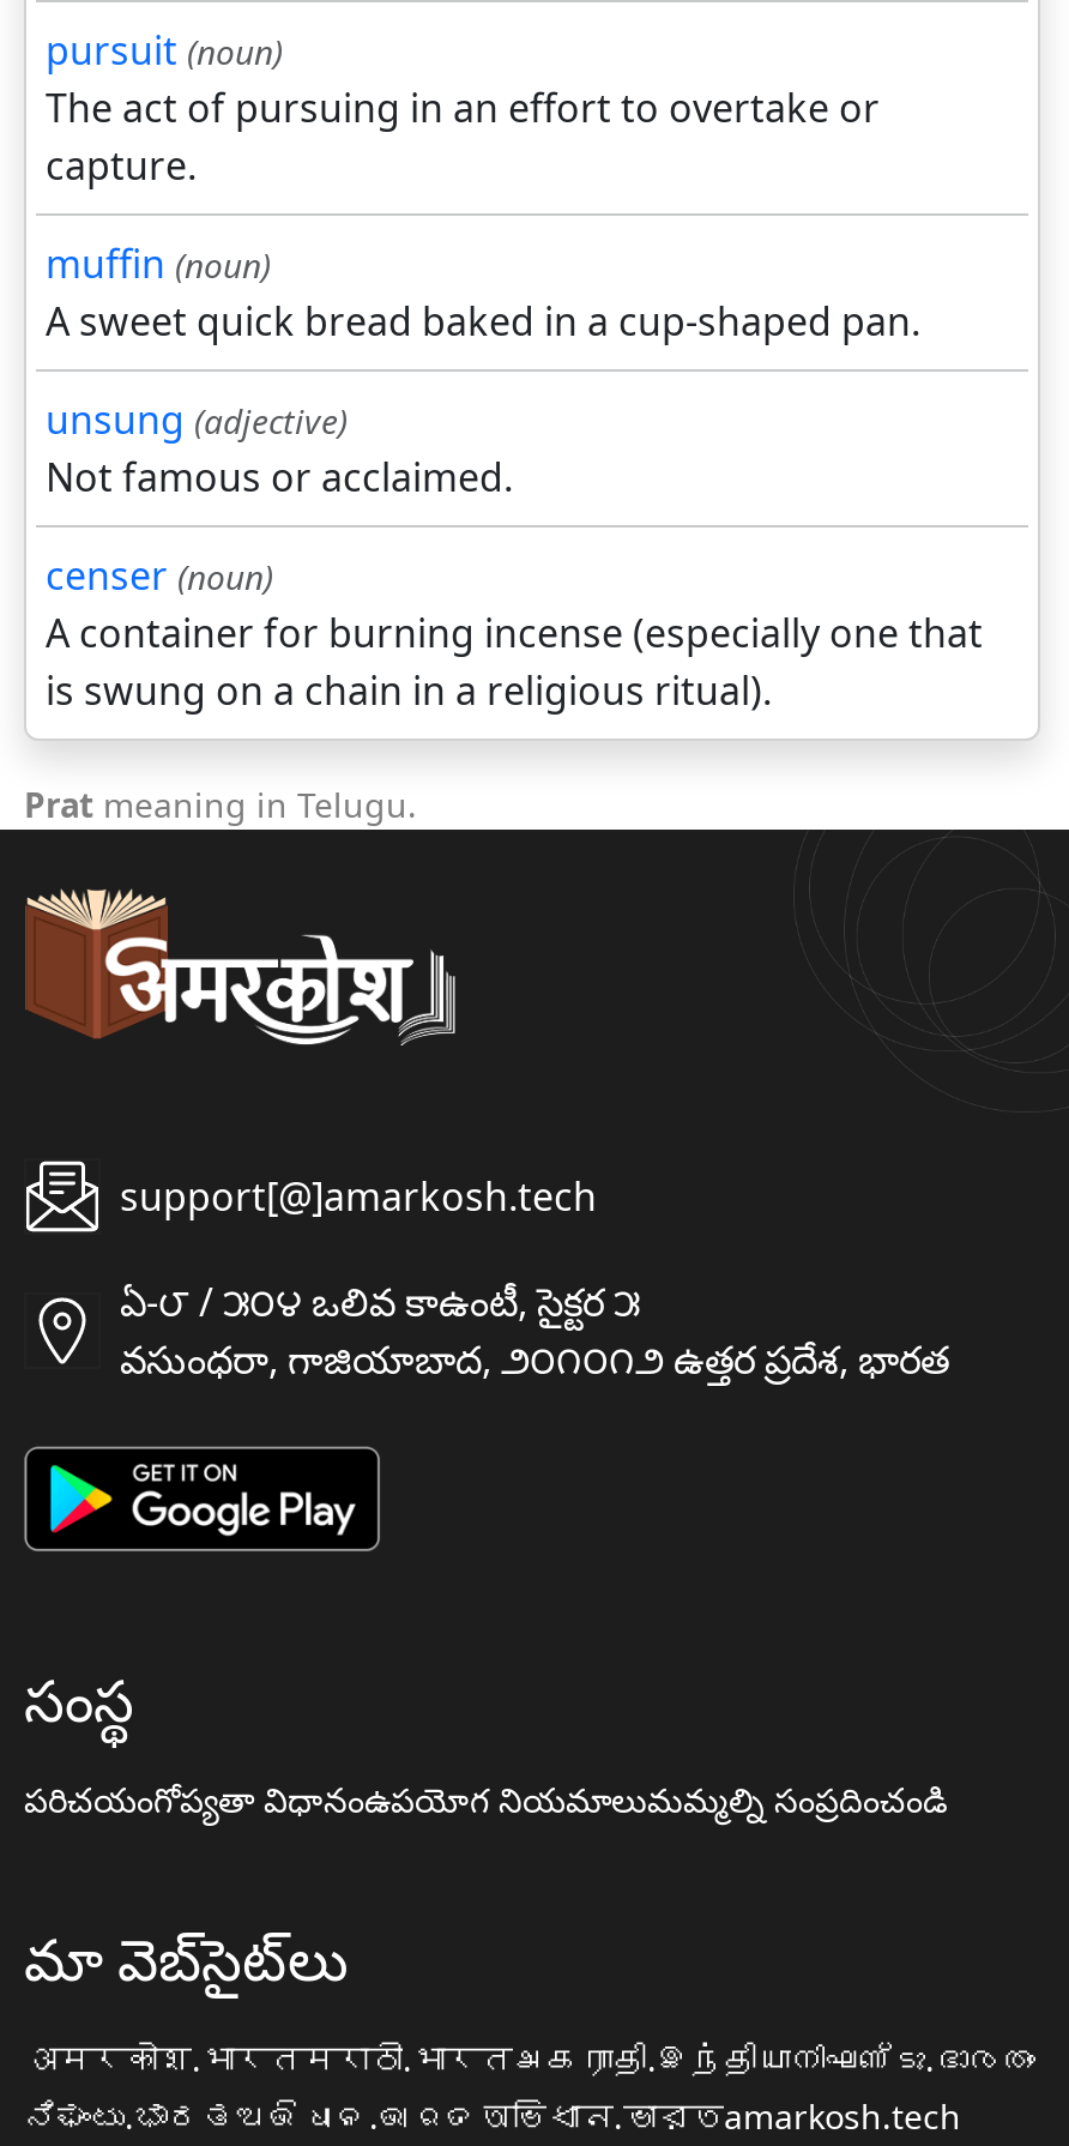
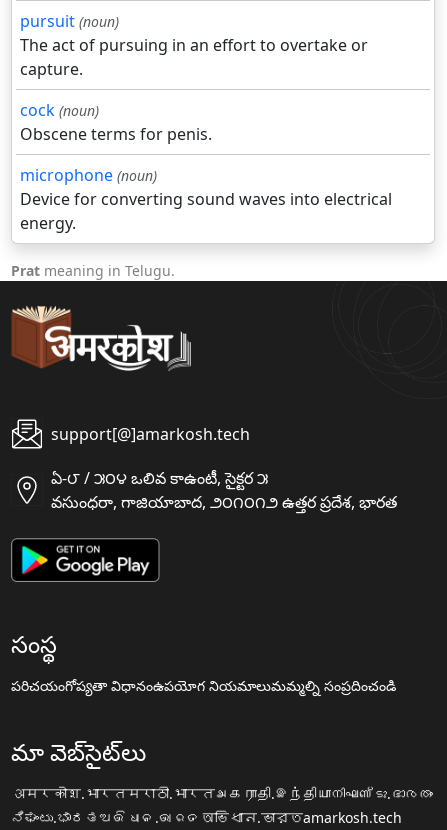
- muffin (noun)
- A sweet quick bread baked in a cup-shaped pan.
- unsung (adjective)
- Not famous or acclaimed.
- censer (noun)
- A container for burning incense (especially one that
- is swung on a chain in a religious ritual).
+ cock (noun)
+ Obscene terms for penis.
+ microphone (noun)
+ Device for converting sound waves into electrical
+ energy.
